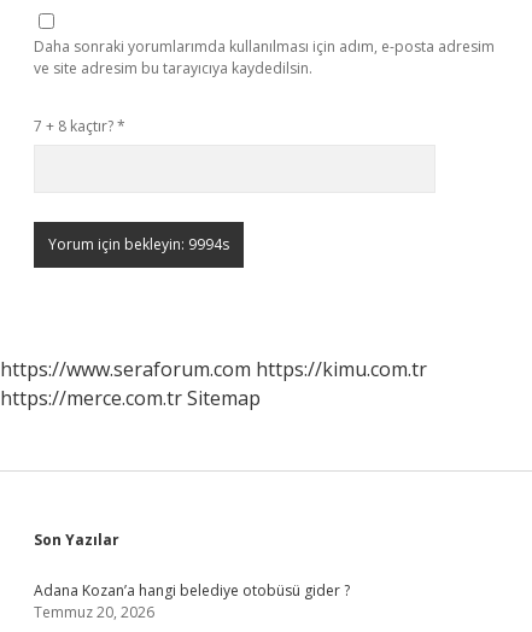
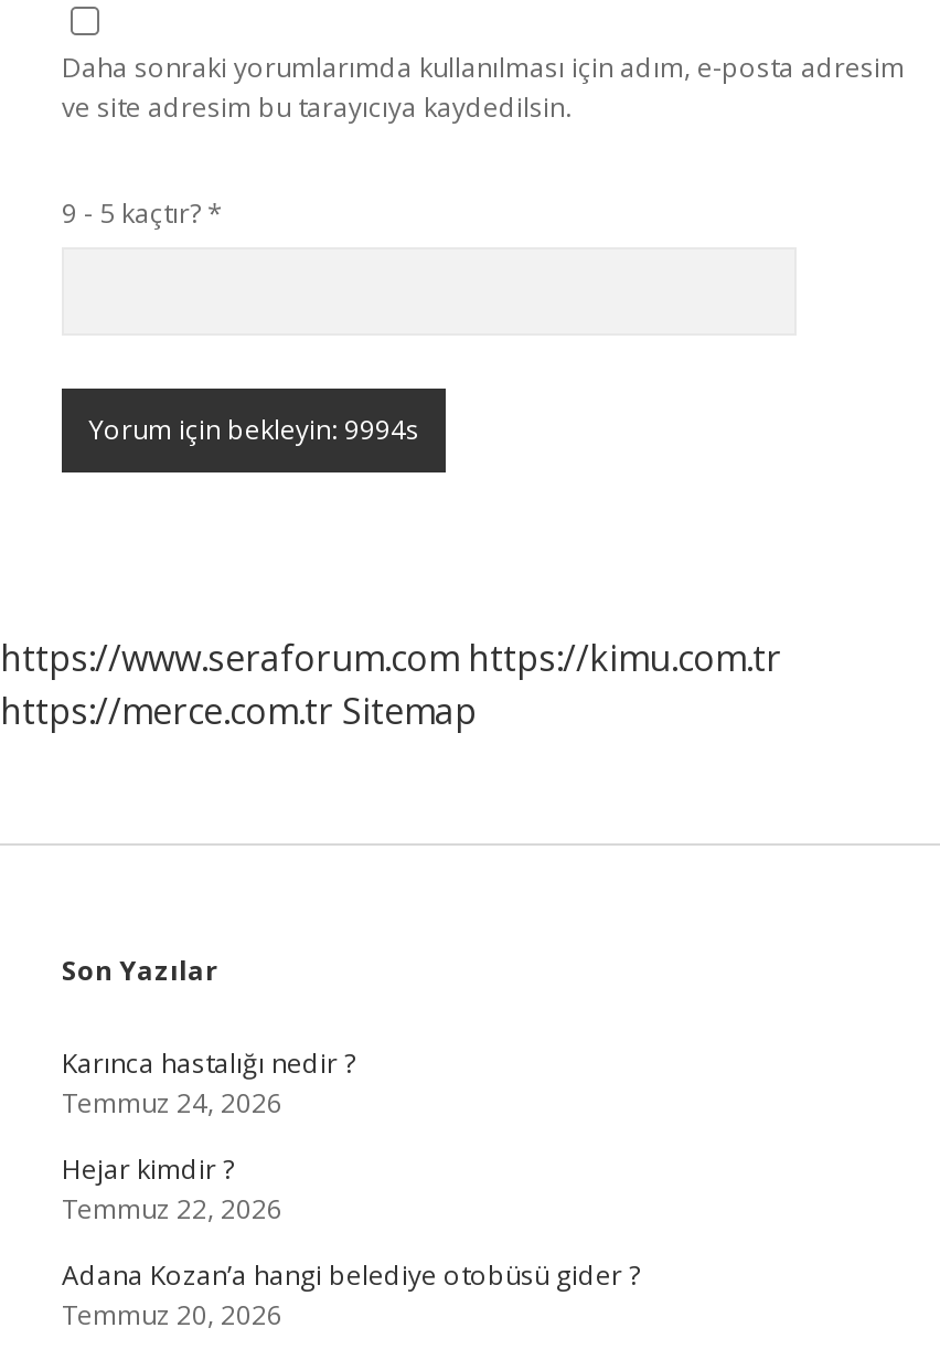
- 7 + 8 kaçtır? *
+ 9 - 5 kaçtır? *

+ Karınca hastalığı nedir ?
+ Temmuz 24, 2026
+ Hejar kimdir ?
+ Temmuz 22, 2026
